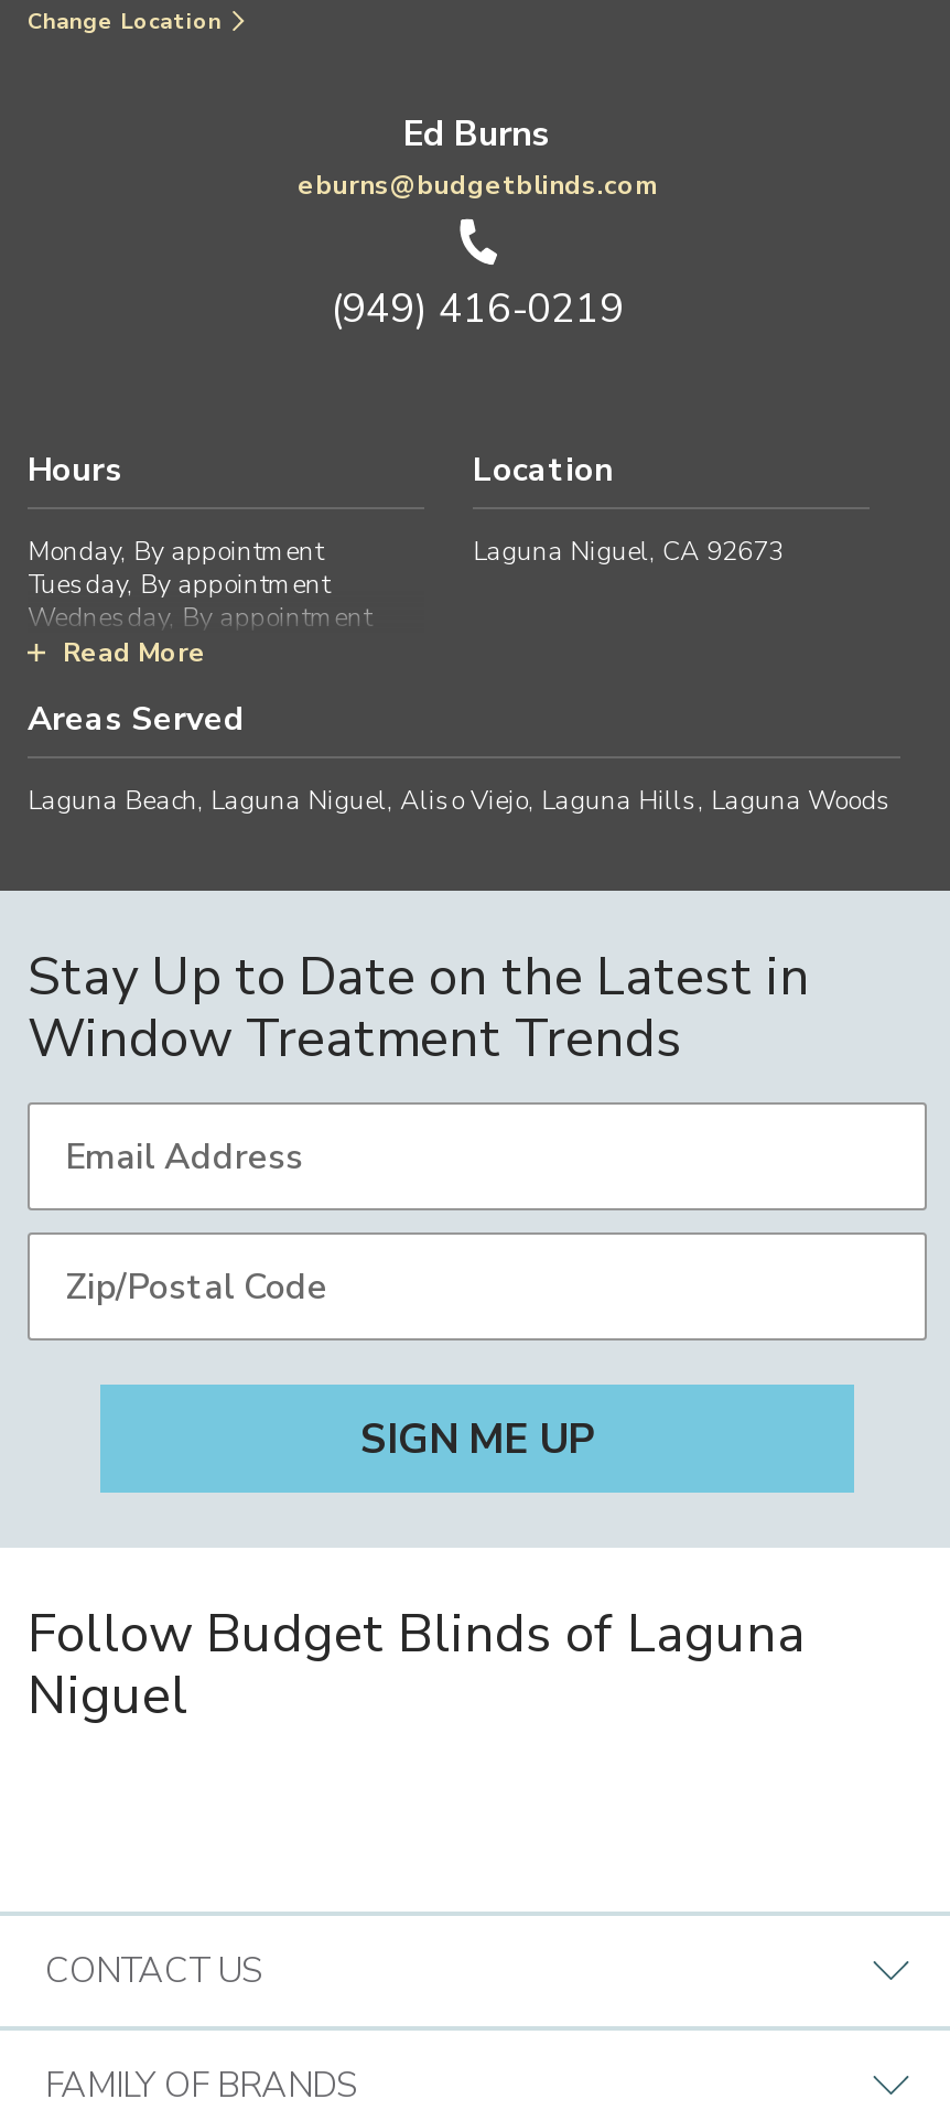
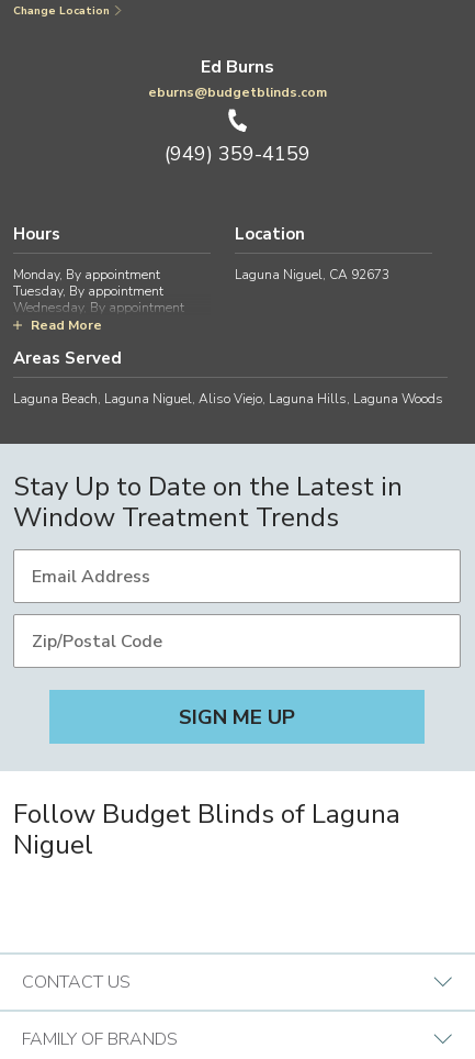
- (949) 416-0219
+ (949) 359-4159
